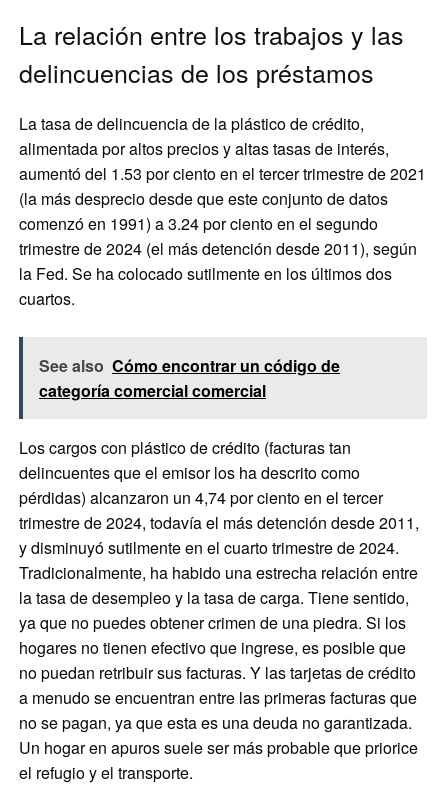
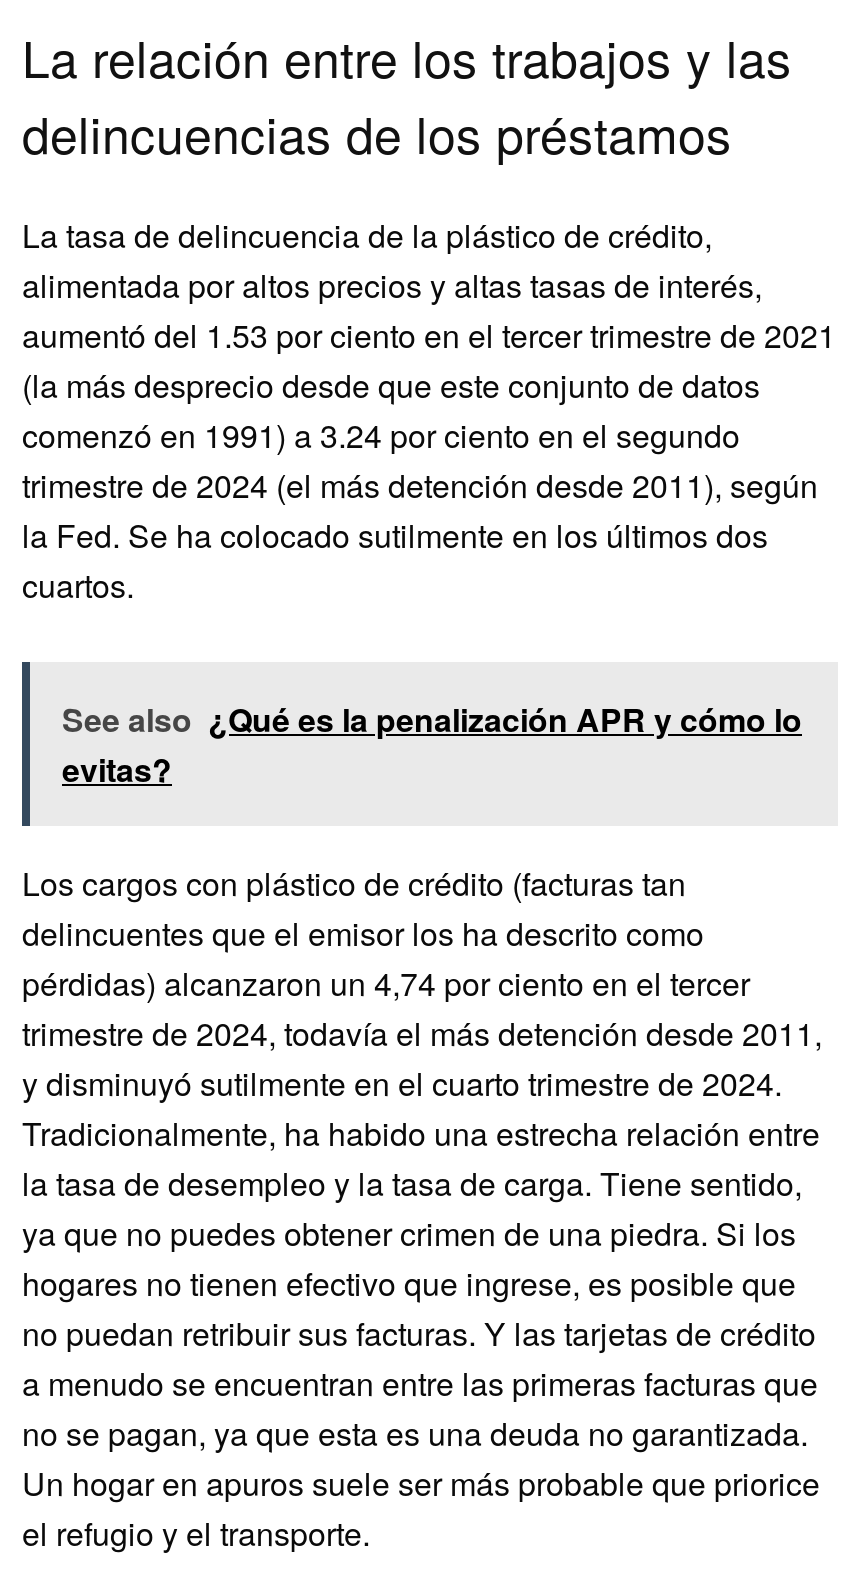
- See also Cómo encontrar un código de
- categoría comercial comercial
+ See also ¿Qué es la penalización APR y cómo lo
+ evitas?
